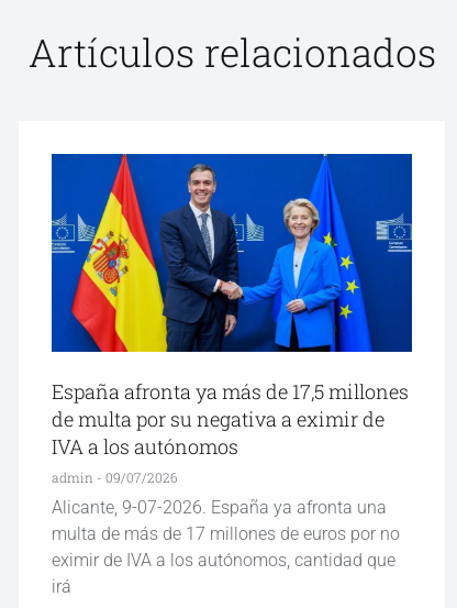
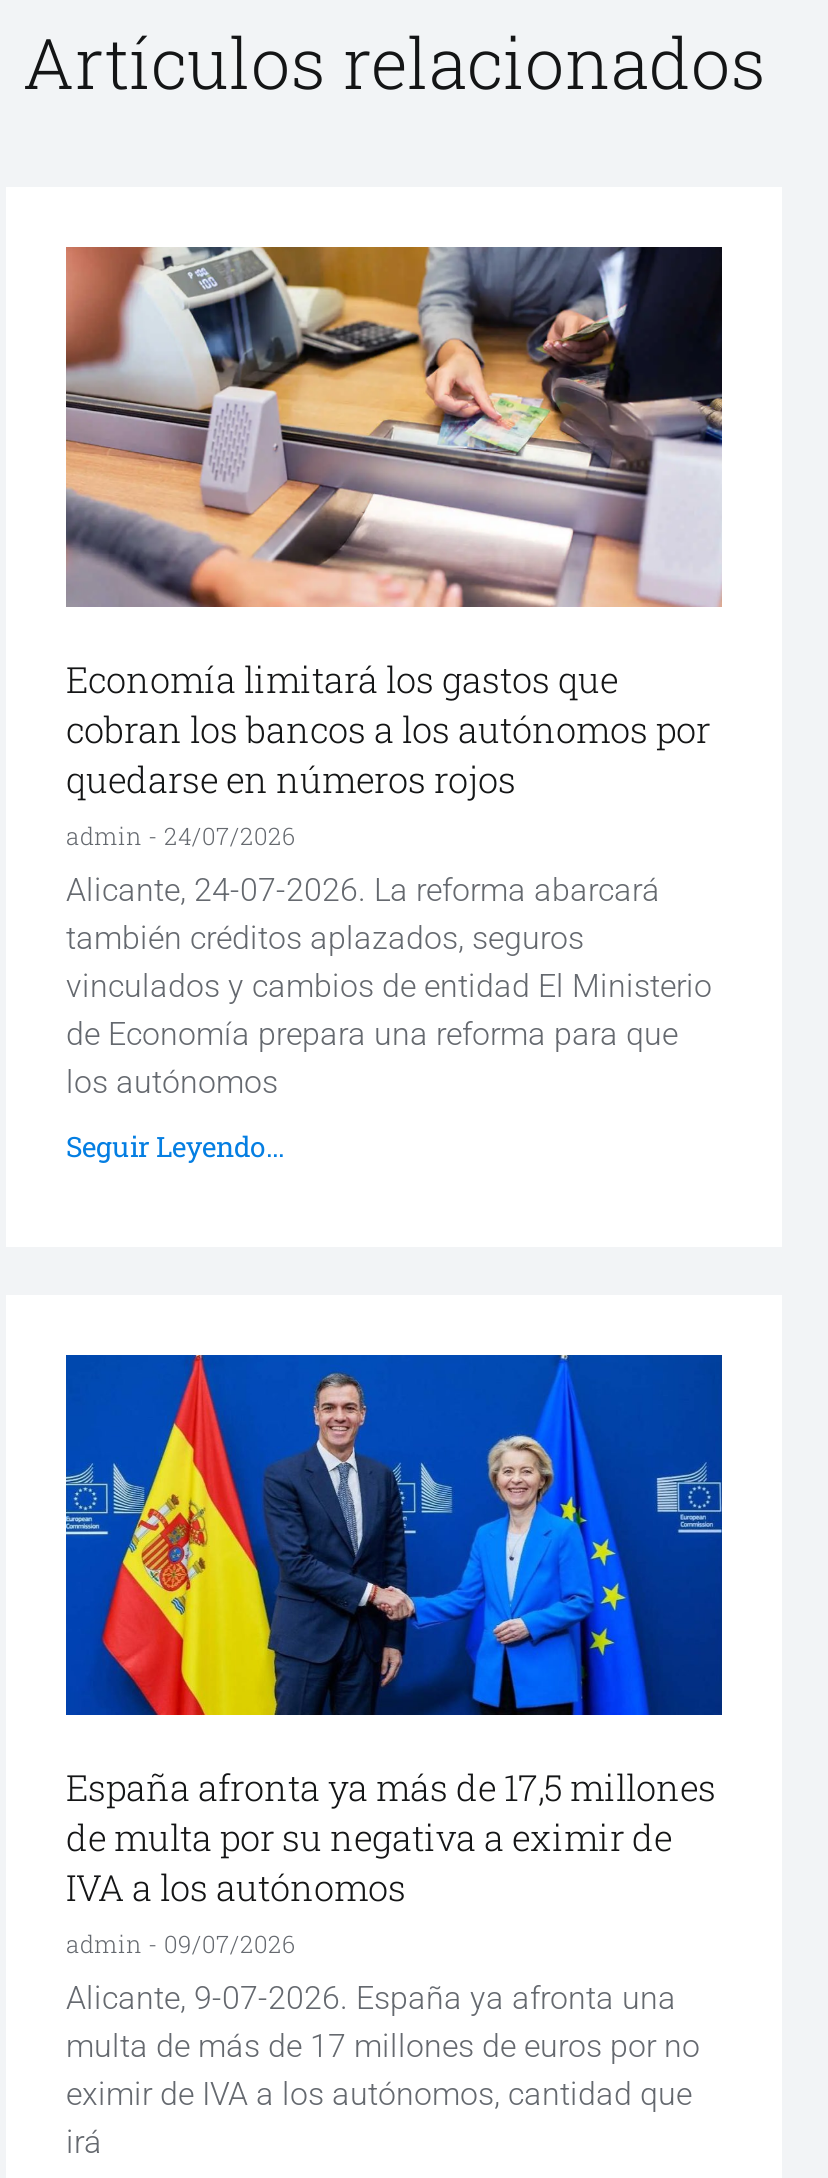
+ [image]
+ Economía limitará los gastos que
+ cobran los bancos a los autónomos por
+ quedarse en números rojos
+ admin 24/07/2026
+ Alicante, 24-07-2026. La reforma abarcará
+ también créditos aplazados, seguros
+ vinculados y cambios de entidad El Ministerio
+ de Economía prepara una reforma para que
+ los autónomos
+ Seguir Leyendo...
